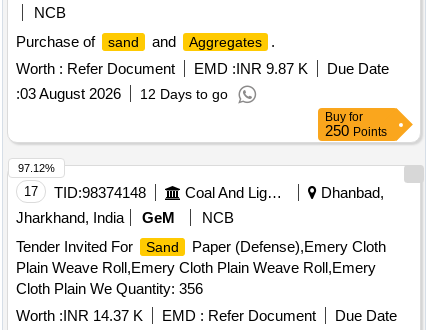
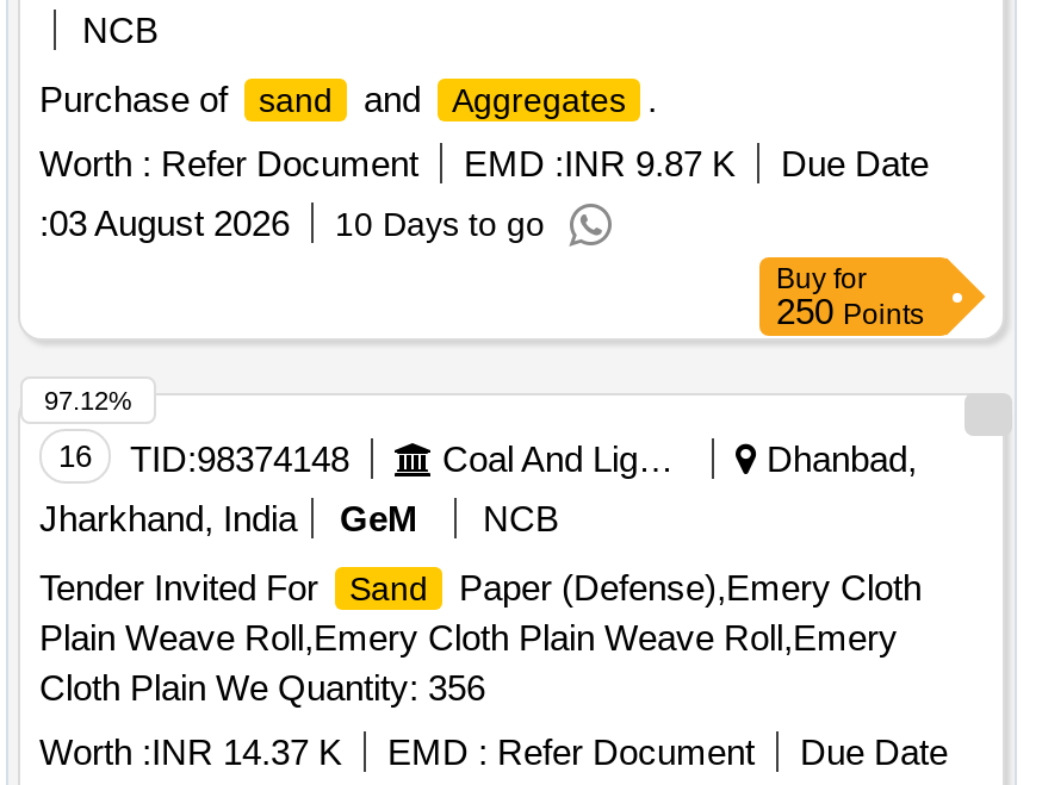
- :03 August 2026 12 Days to go
+ :03 August 2026 10 Days to go

- 17 TID:98374148
+ 16 TID:98374148
